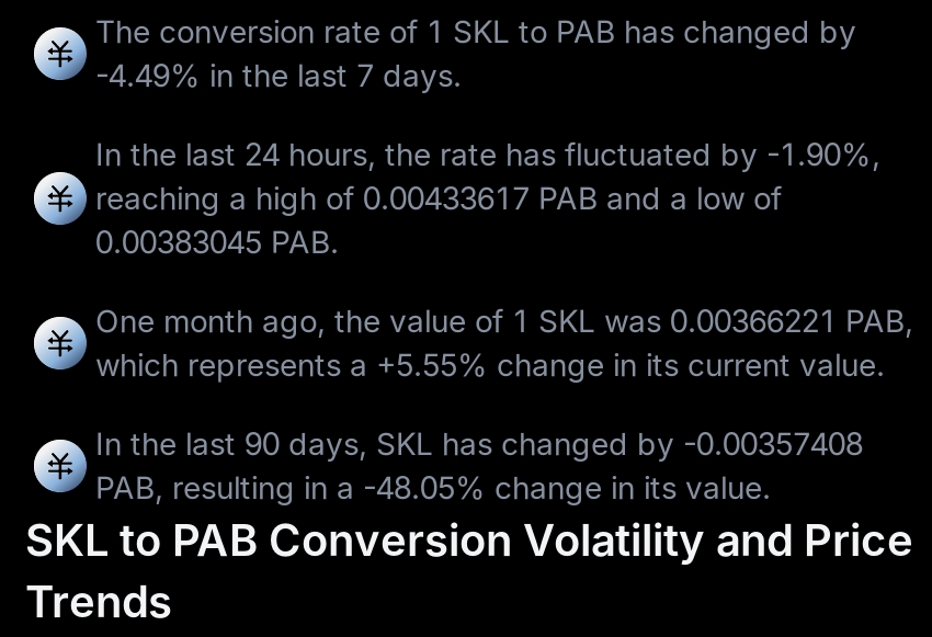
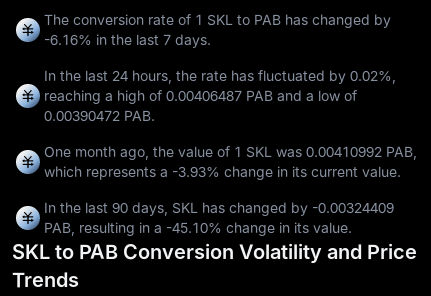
- -4.49% in the last 7 days.
+ -6.16% in the last 7 days.

- In the last 24 hours, the rate has fluctuated by -1.90%,
+ In the last 24 hours, the rate has fluctuated by 0.02%,

- reaching a high of 0.00433617 PAB and a low of
+ reaching a high of 0.00406487 PAB and a low of

- 0.00383045 PAB.
+ 0.00390472 PAB.

- One month ago, the value of 1 SKL was 0.00366221 PAB,
+ One month ago, the value of 1 SKL was 0.00410992 PAB,

- which represents a +5.55% change in its current value.
+ which represents a -3.93% change in its current value.

- In the last 90 days, SKL has changed by -0.00357408
+ In the last 90 days, SKL has changed by -0.00324409

- PAB, resulting in a -48.05% change in its value.
+ PAB, resulting in a -45.10% change in its value.
